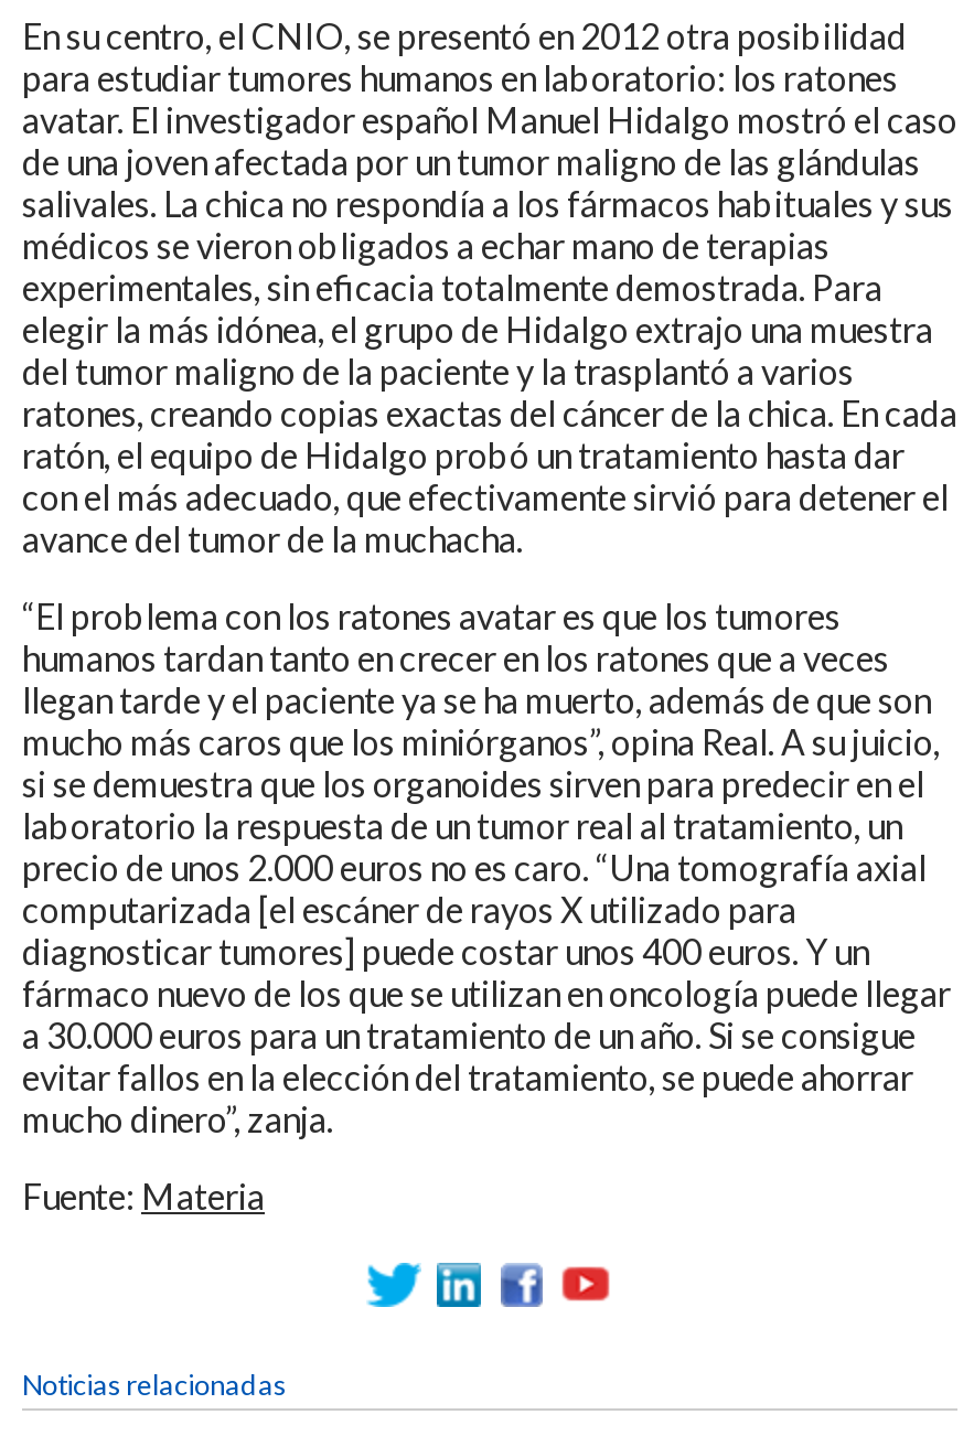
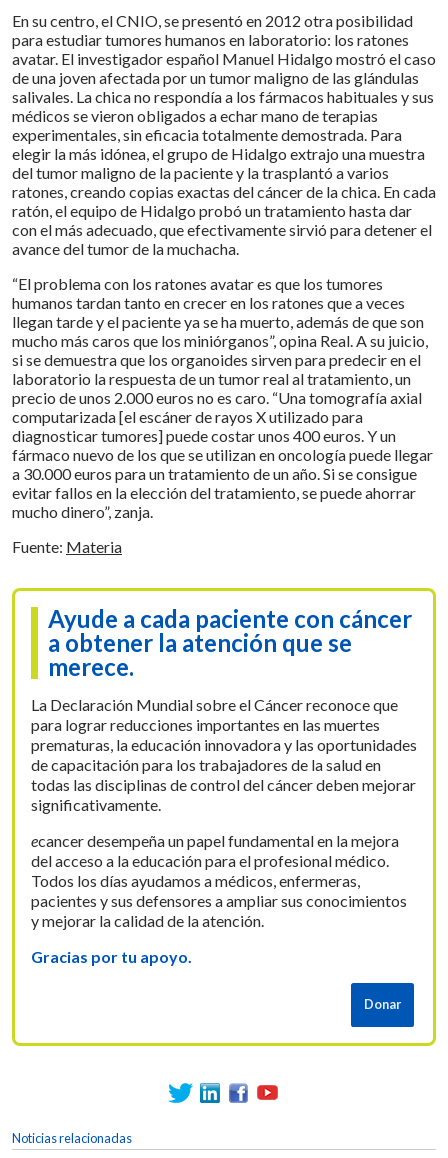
+ [image]
+ Ayude a cada paciente con cáncer
+ a obtener la atención que se
+ merece.
+ La Declaración Mundial sobre el Cáncer reconoce que
+ para lograr reducciones importantes en las muertes
+ prematuras, la educación innovadora y las oportunidades
+ de capacitación para los trabajadores de la salud en
+ todas las disciplinas de control del cáncer deben mejorar
+ significativamente.
+ ecancer desempeña un papel fundamental en la mejora
+ del acceso a la educación para el profesional médico.
+ Todos los días ayudamos a médicos, enfermeras,
+ pacientes y sus defensores a ampliar sus conocimientos
+ y mejorar la calidad de la atención.
+ Gracias por tu apoyo.
